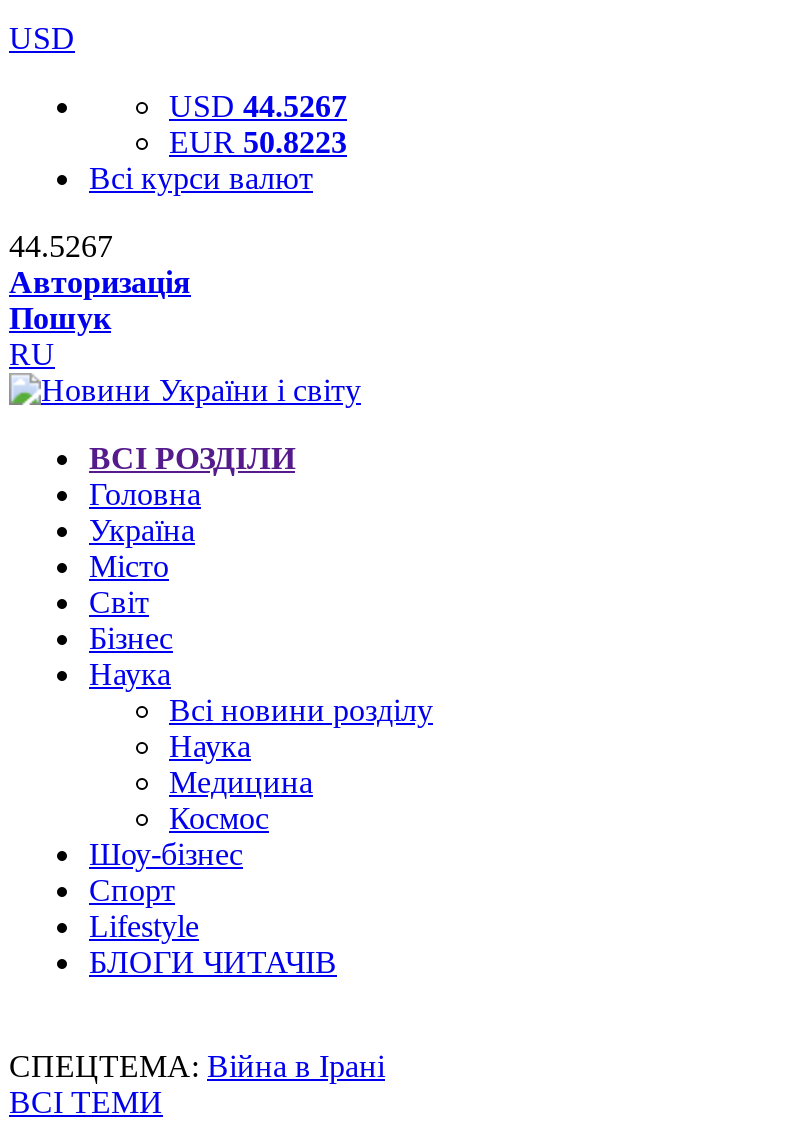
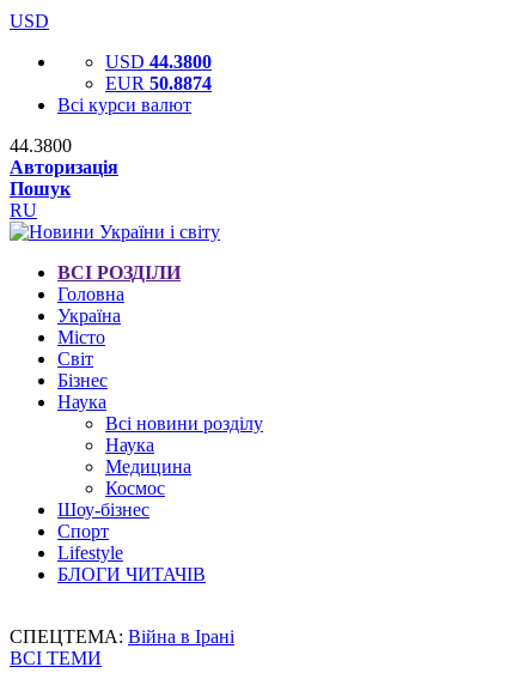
- USD 44.5267
+ USD 44.3800

- EUR 50.8223
+ EUR 50.8874

- 44.5267
+ 44.3800
